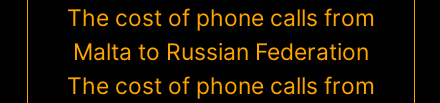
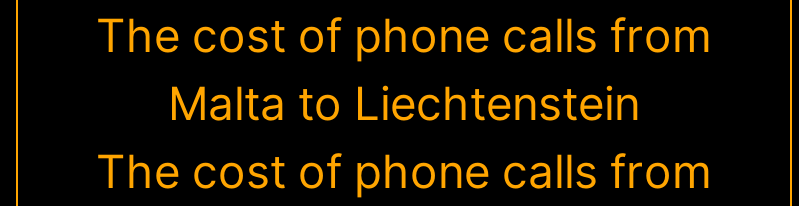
- Malta to Russian Federation
+ Malta to Liechtenstein
